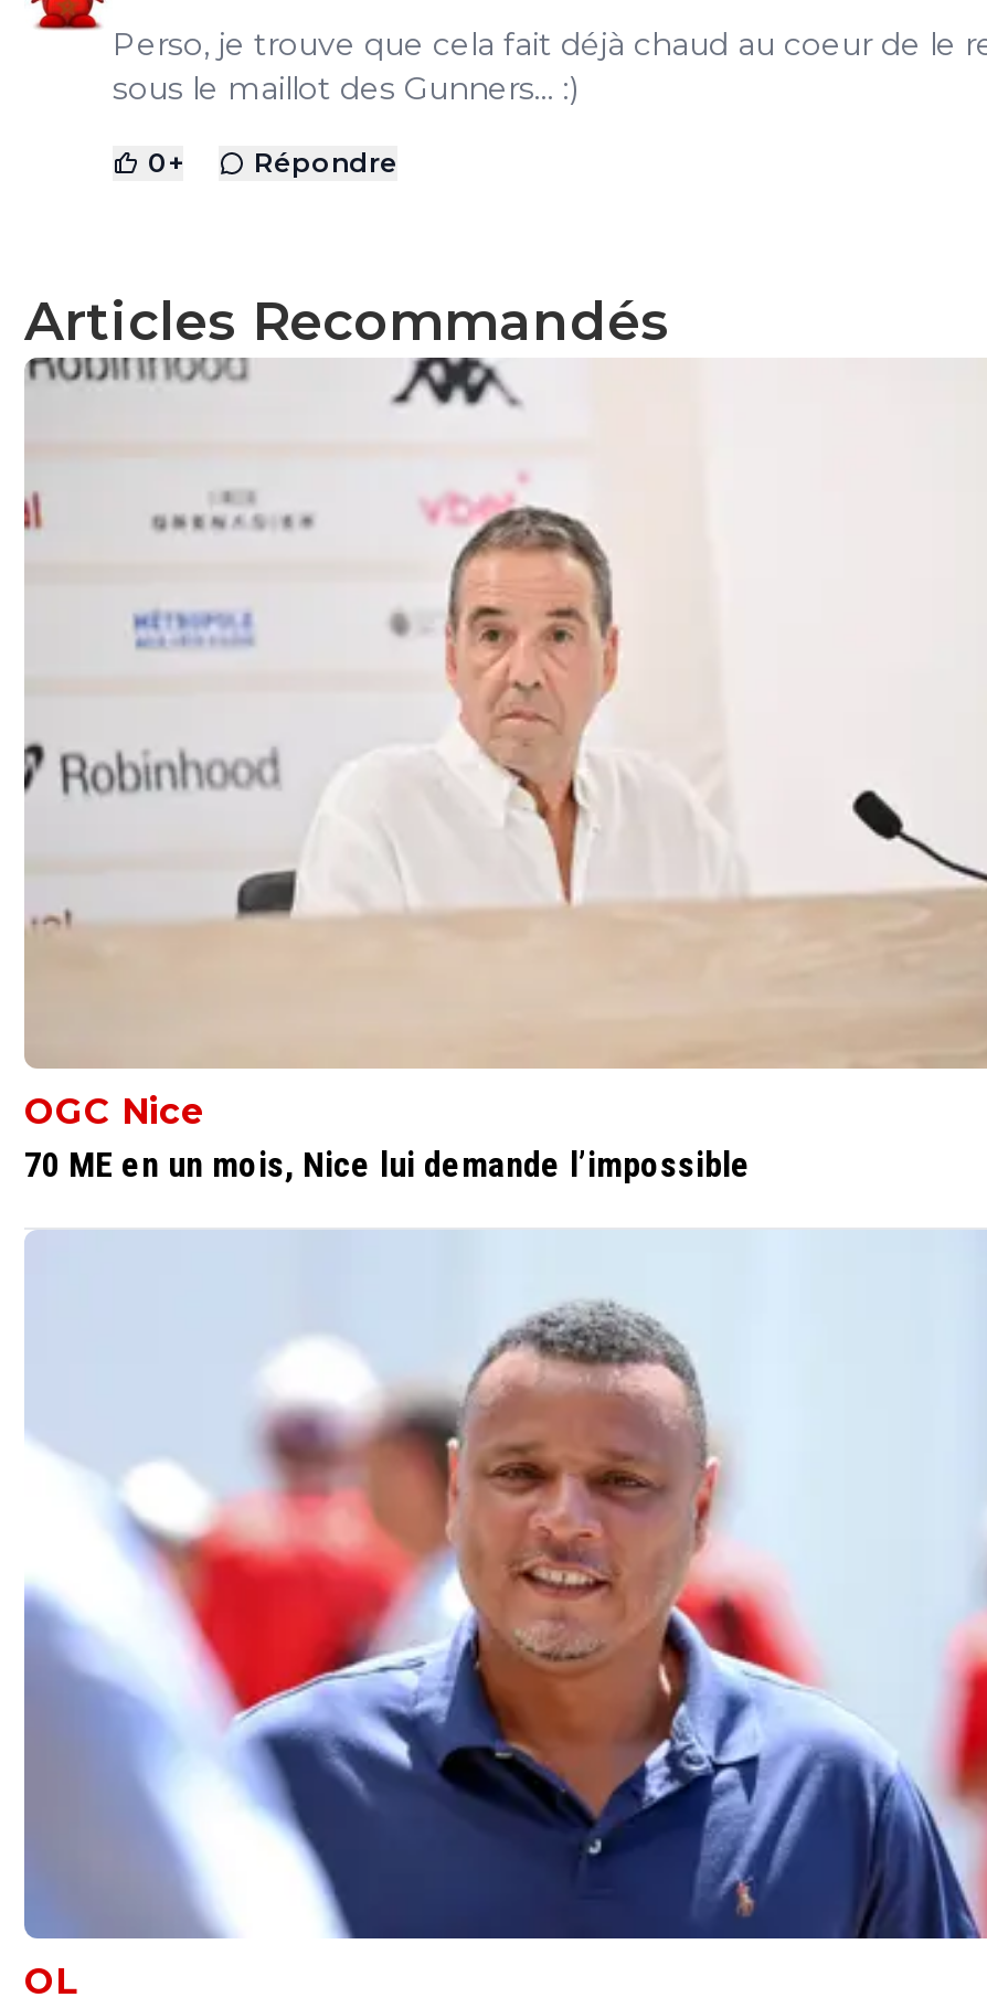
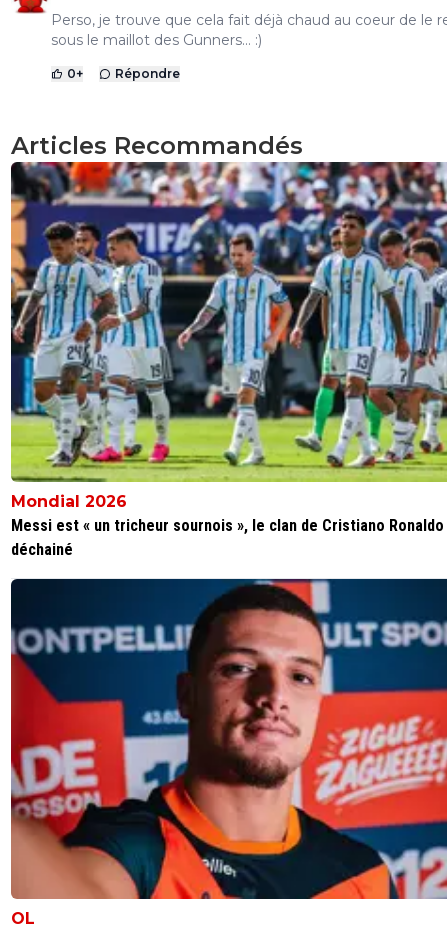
- [image]
- OGC Nice
- 70 ME en un mois, Nice lui demande l’impossible
+ [image]
+ Mondial 2026
+ Messi est « un tricheur sournois », le clan de Cristiano Ronaldo
+ déchainé

- [image]
+ [image]
